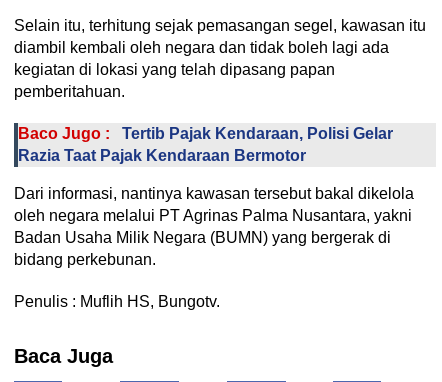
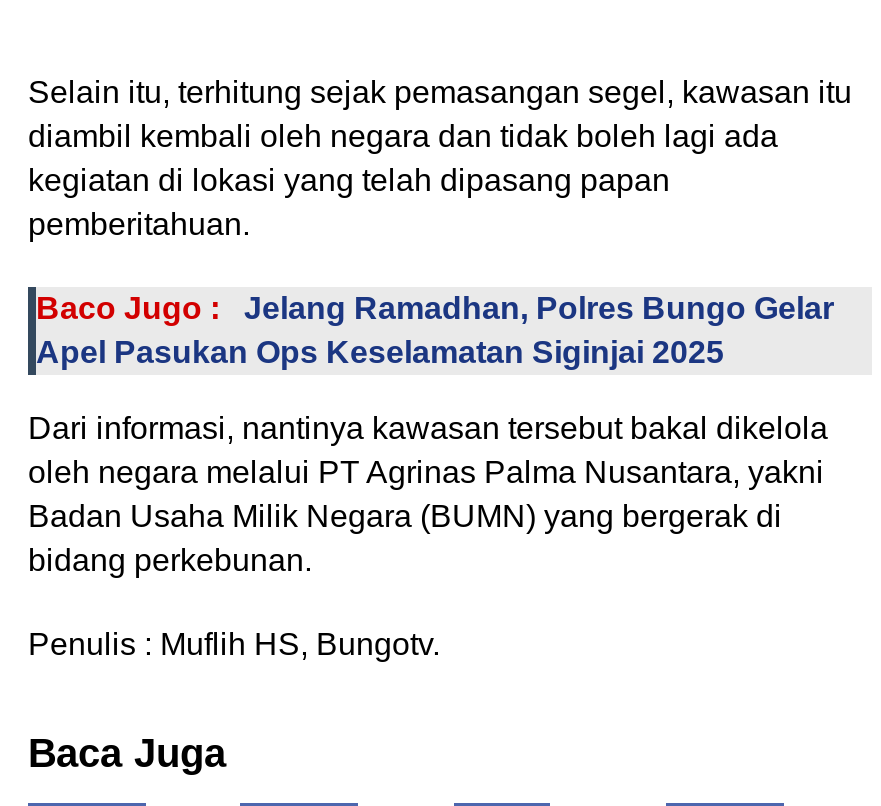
- Baco Jugo : Tertib Pajak Kendaraan, Polisi Gelar
- Razia Taat Pajak Kendaraan Bermotor
+ Baco Jugo : Jelang Ramadhan, Polres Bungo Gelar
+ Apel Pasukan Ops Keselamatan Siginjai 2025
